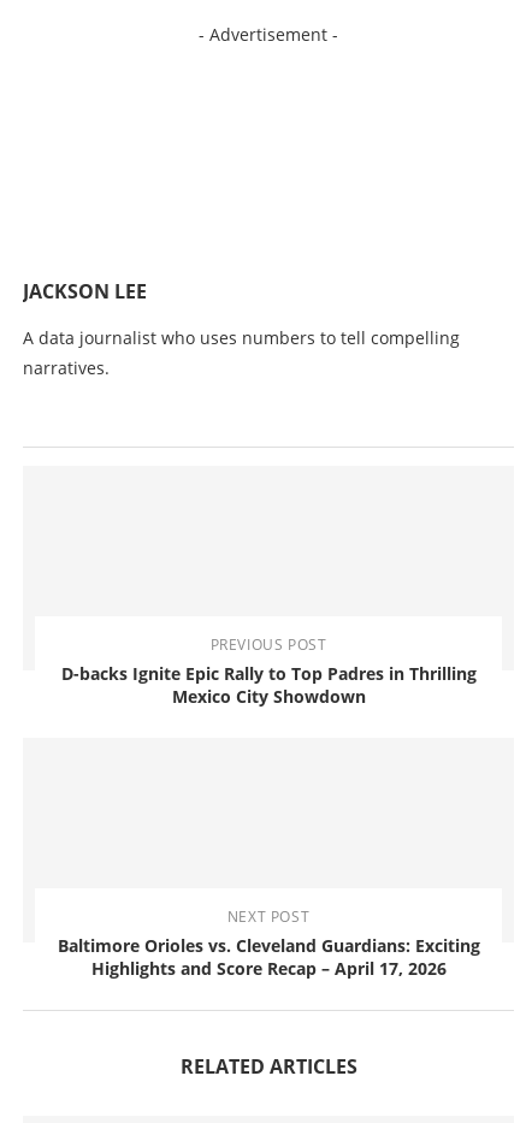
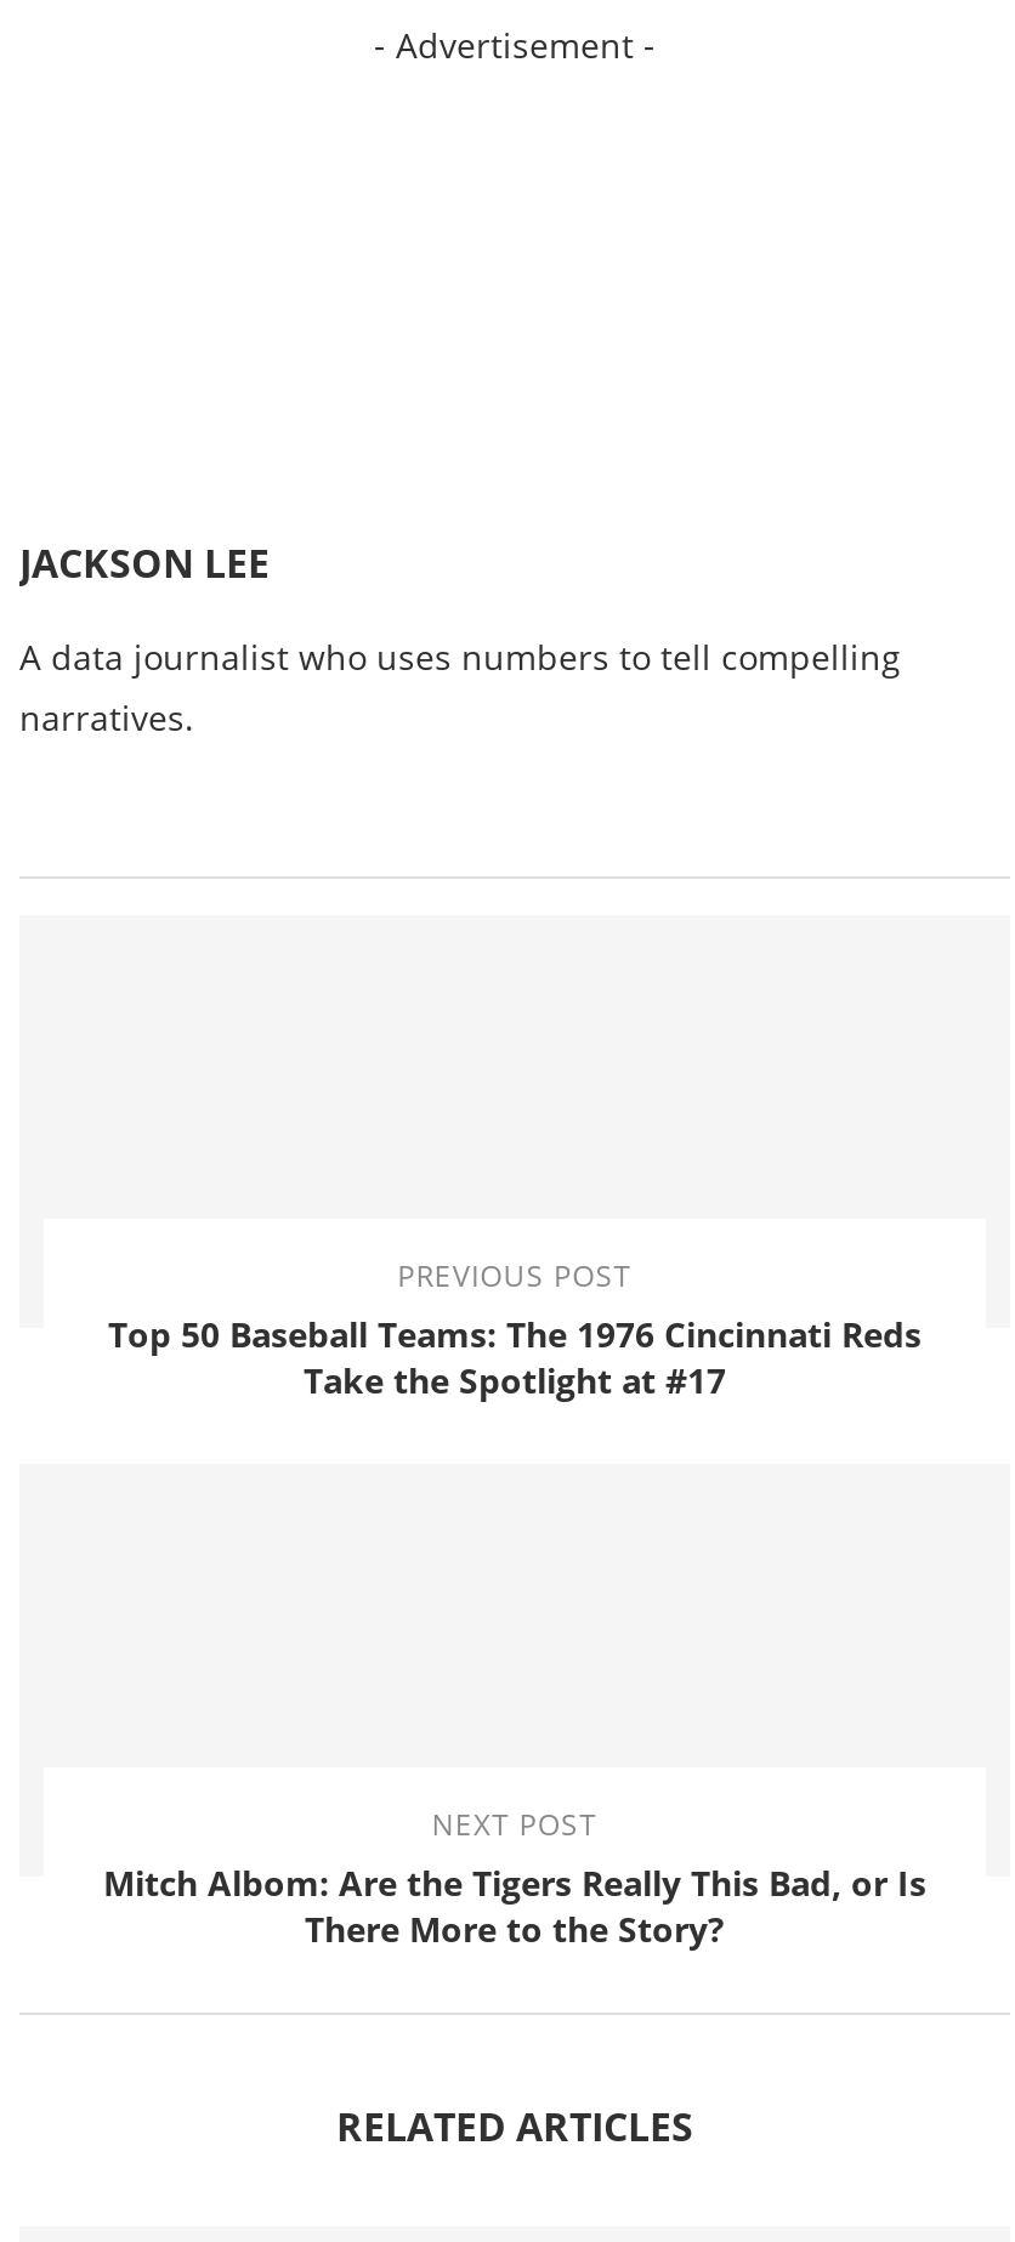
- D-backs Ignite Epic Rally to Top Padres in Thrilling
- Mexico City Showdown
+ Top 50 Baseball Teams: The 1976 Cincinnati Reds
+ Take the Spotlight at #17

- Baltimore Orioles vs. Cleveland Guardians: Exciting
- Highlights and Score Recap – April 17, 2026
+ Mitch Albom: Are the Tigers Really This Bad, or Is
+ There More to the Story?
